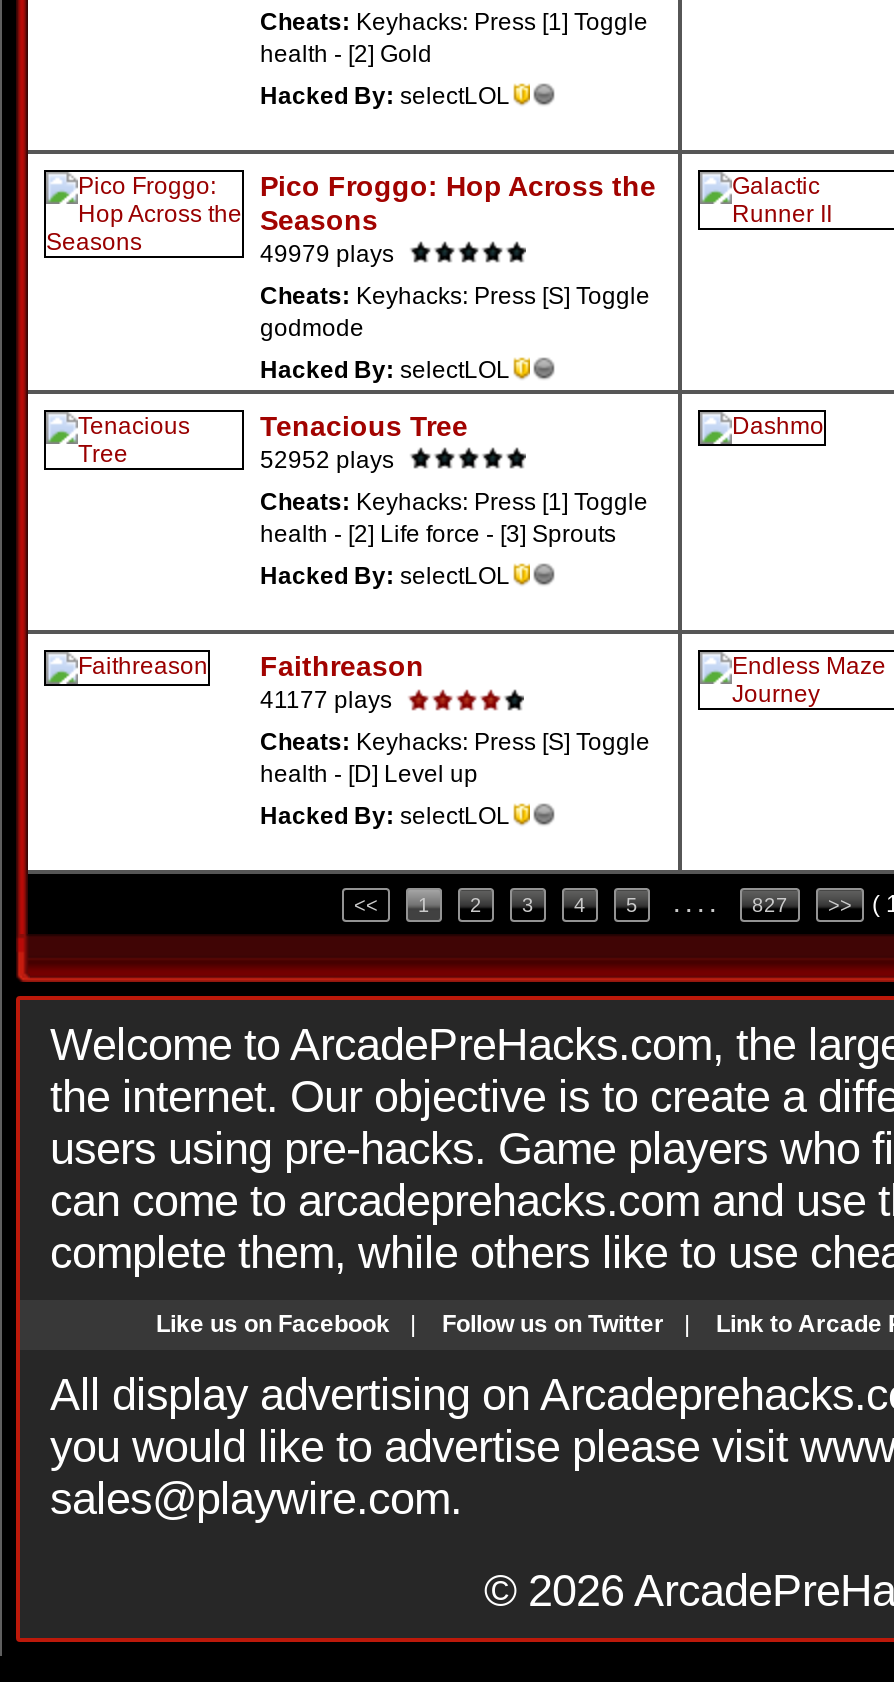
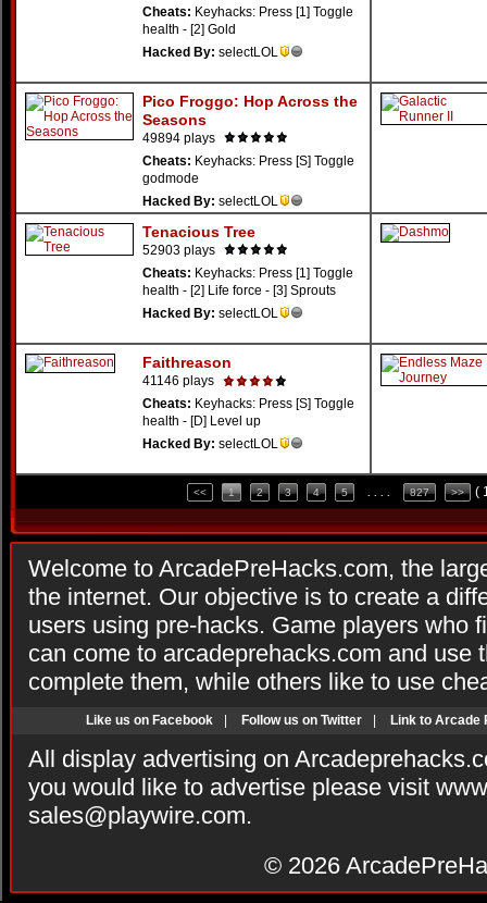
- 49979 plays
+ 49894 plays

- 52952 plays
+ 52903 plays

- 41177 plays
+ 41146 plays
